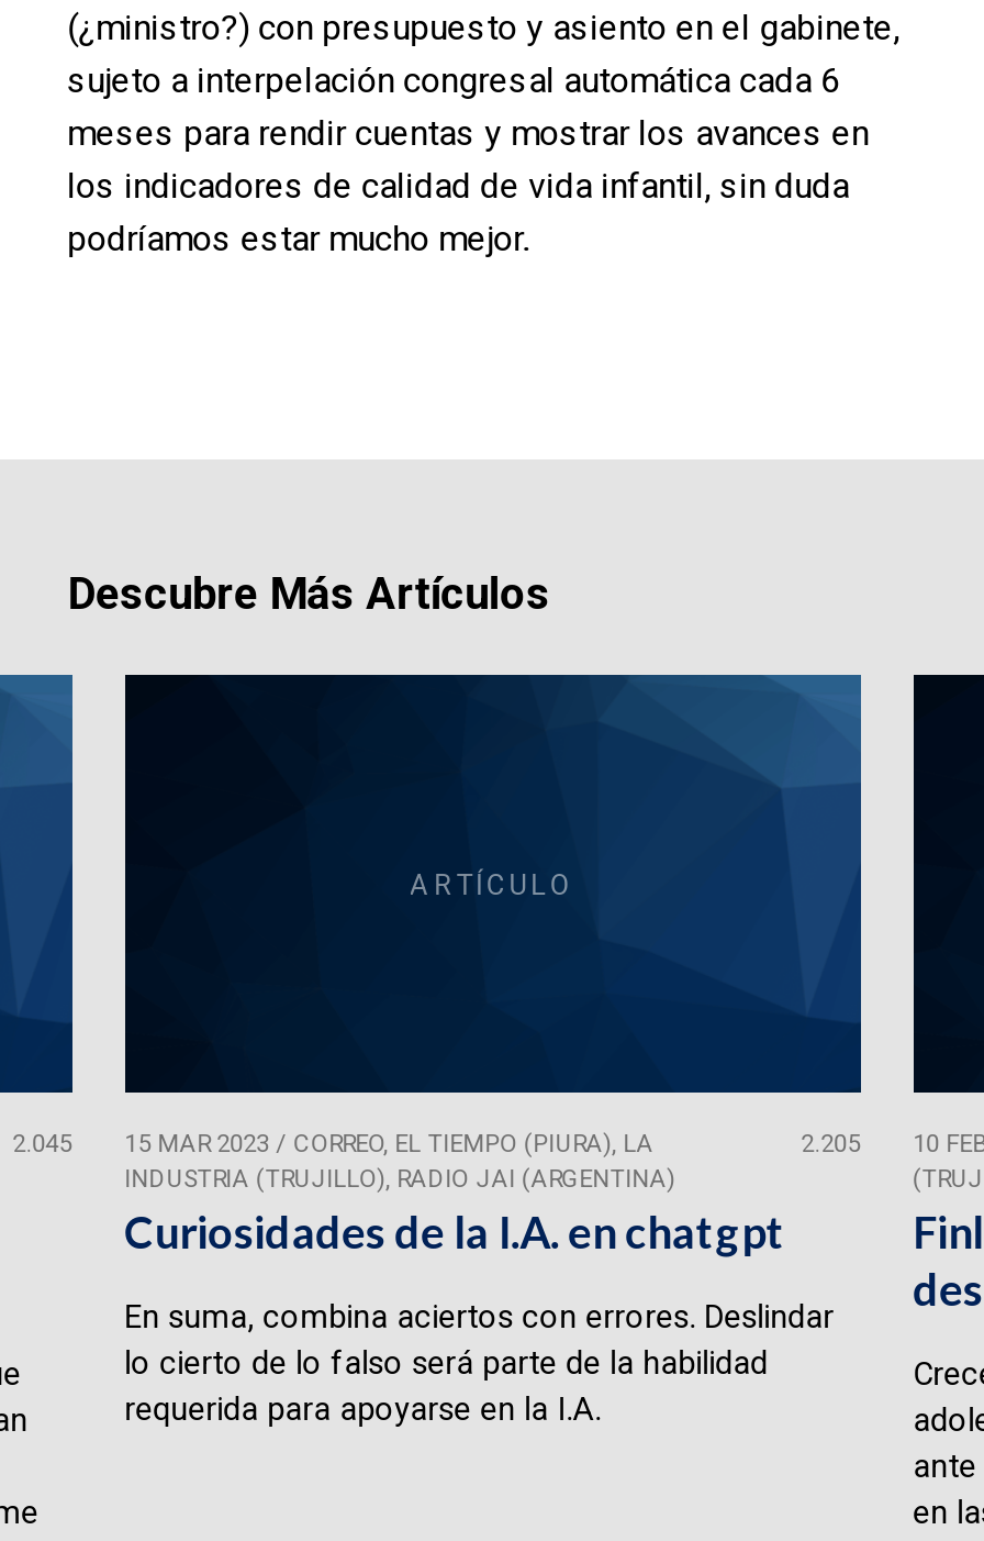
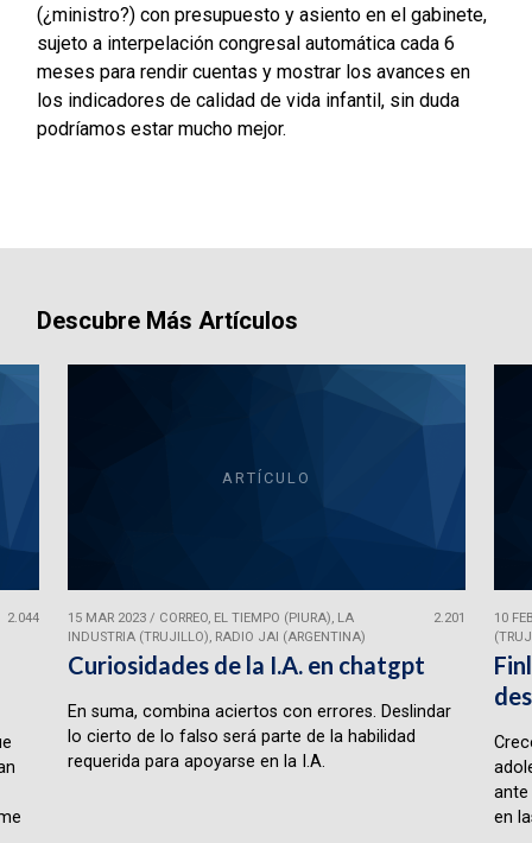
- 2.045 15 MAR 2023 / CORREO, EL TIEMPO (PIURA), LA
+ 2.044 15 MAR 2023 / CORREO, EL TIEMPO (PIURA), LA

- 2.205
+ 2.201
